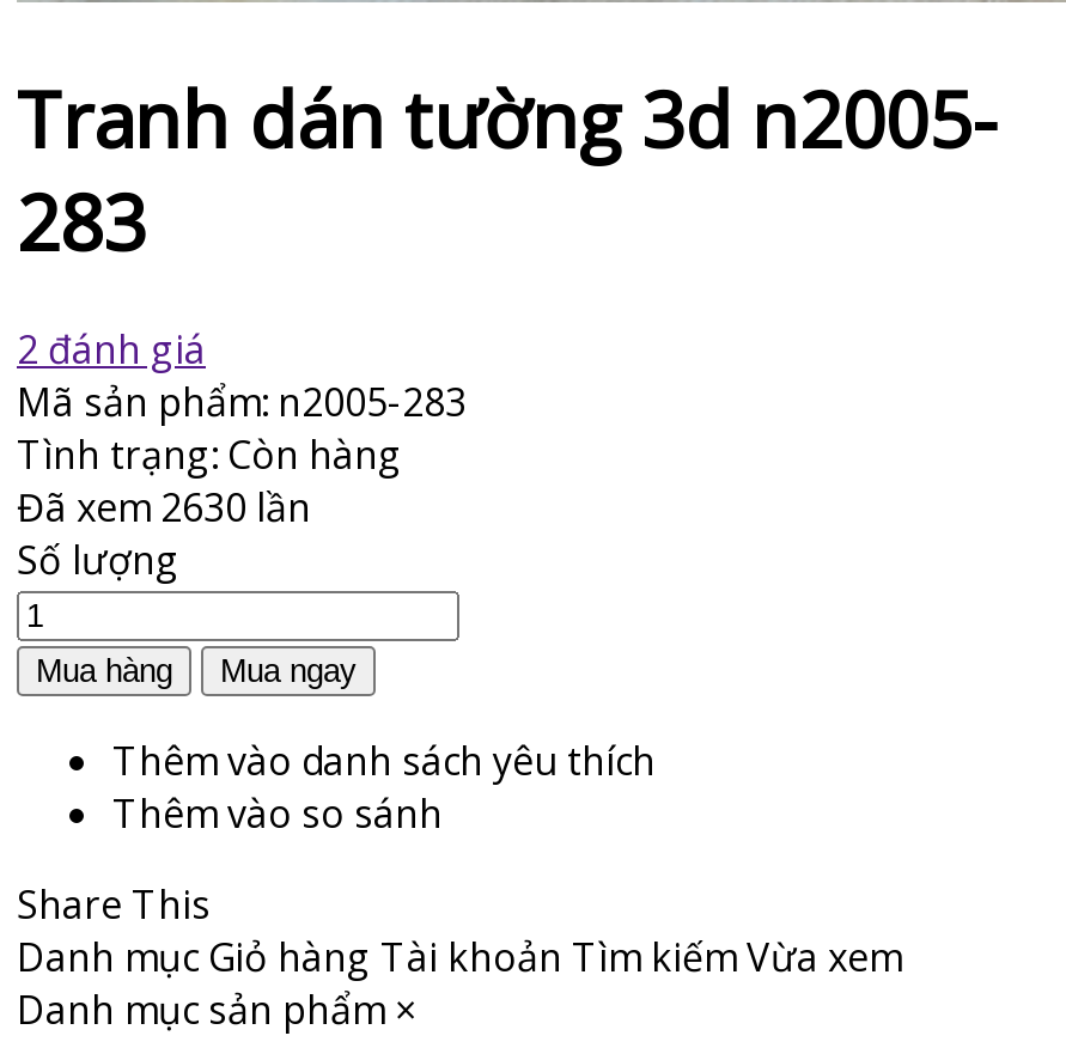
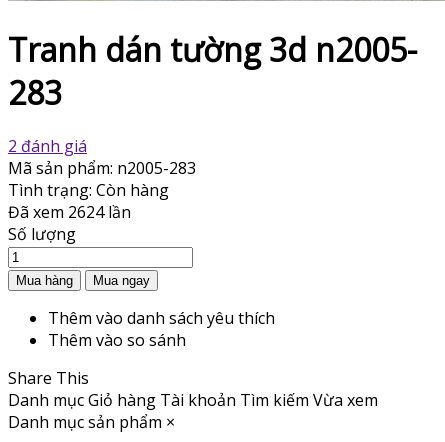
- Đã xem 2630 lần
+ Đã xem 2624 lần
